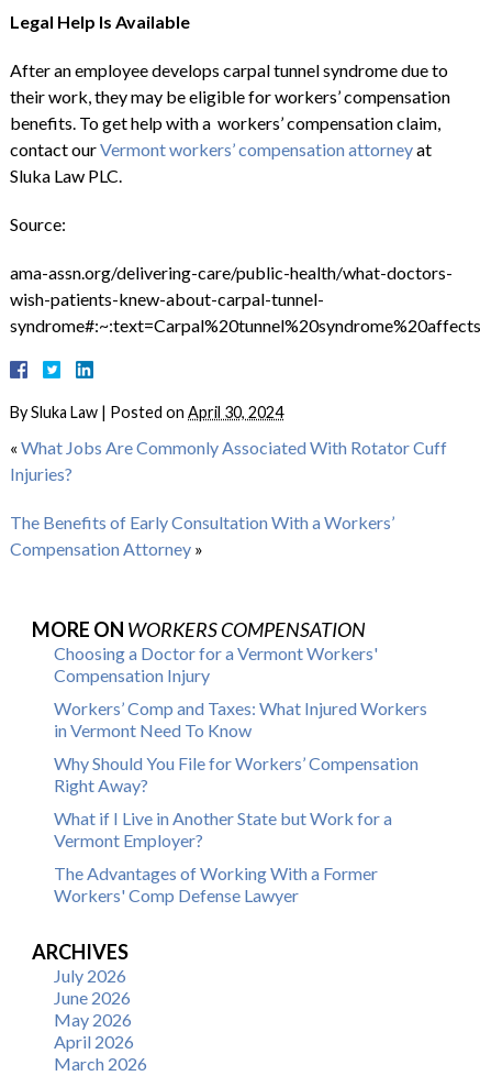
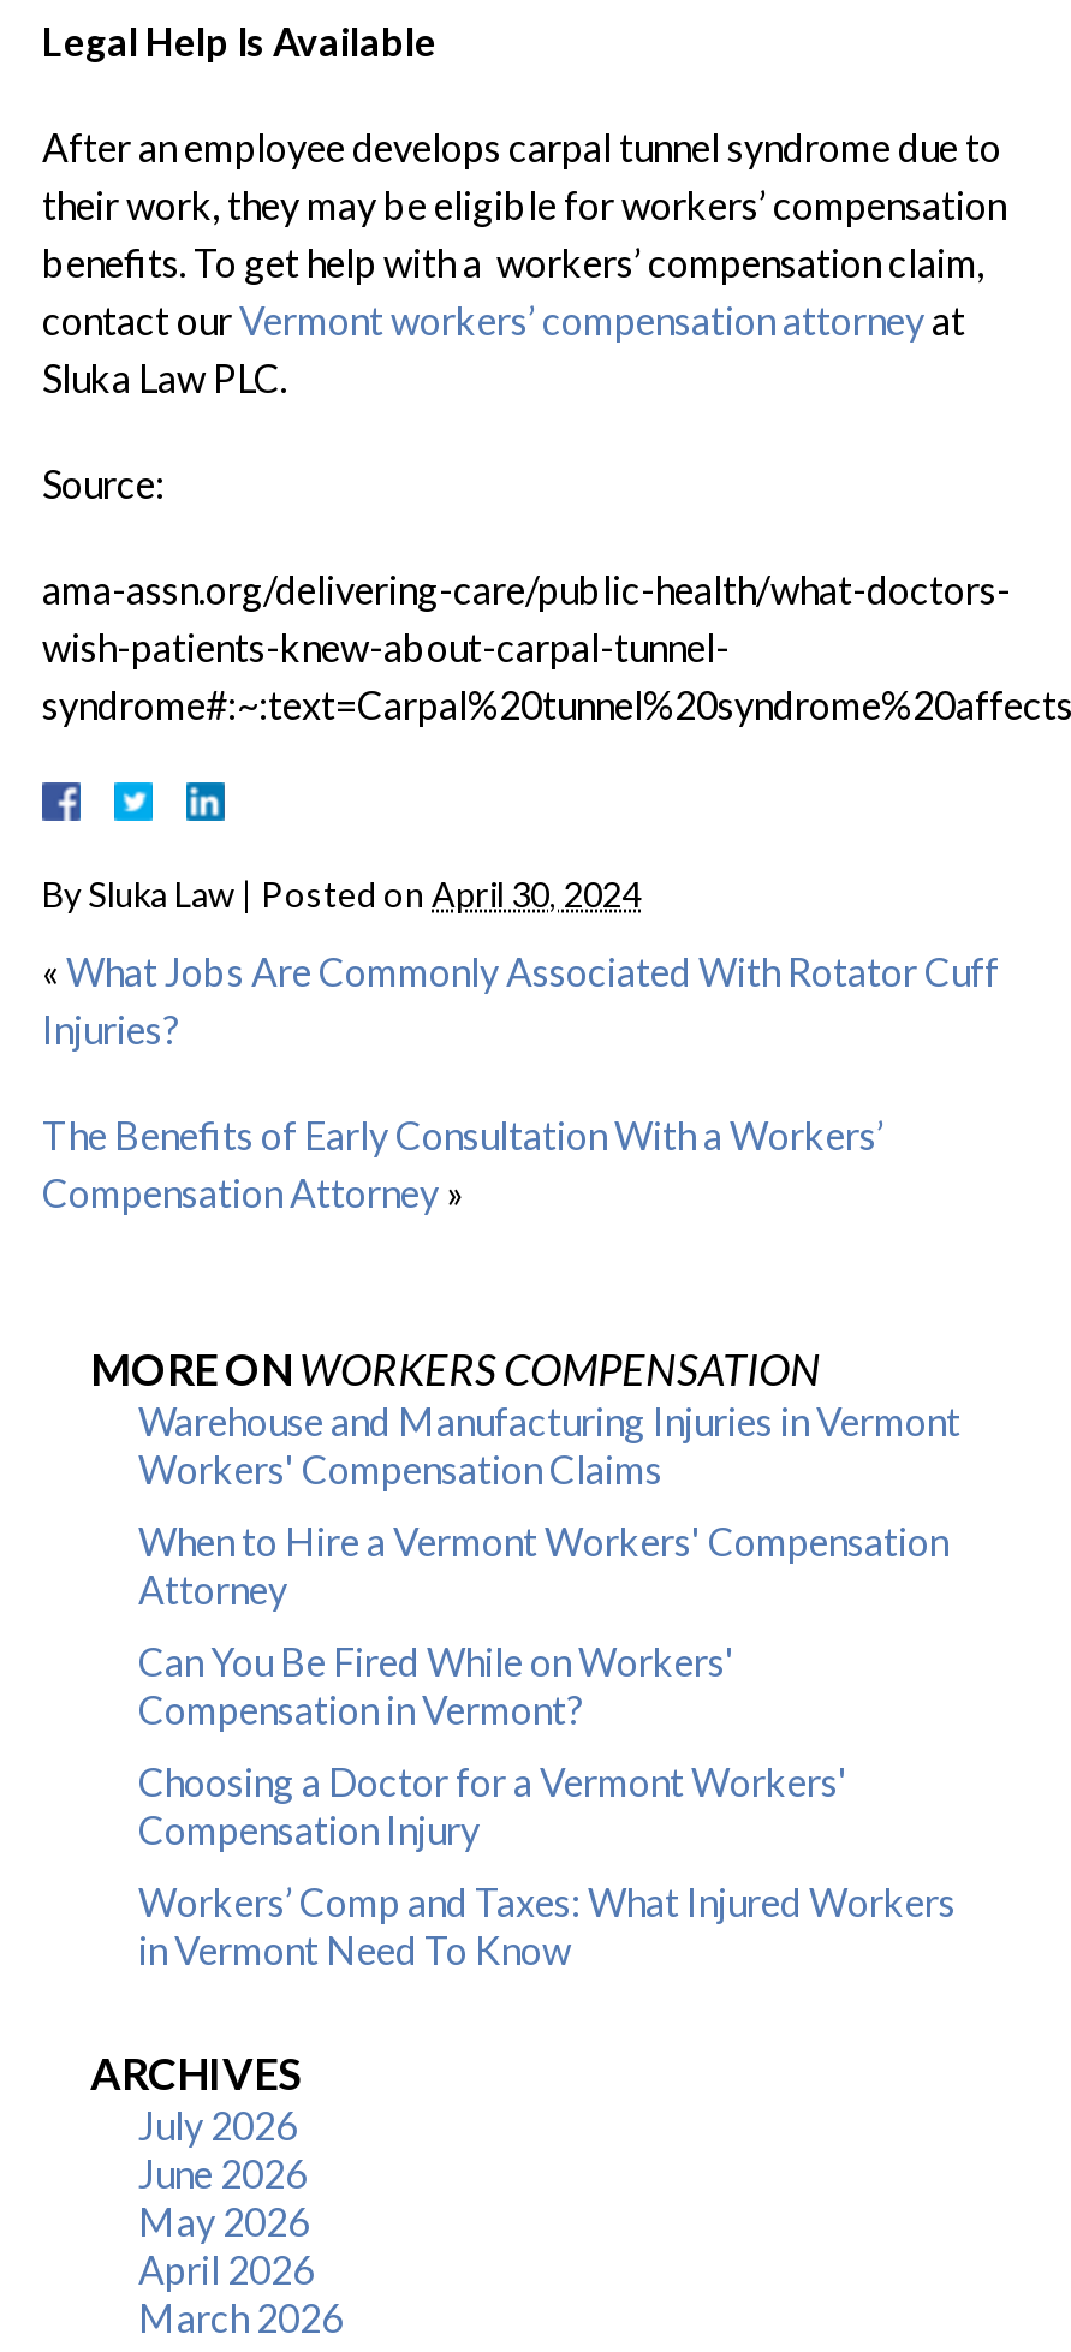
+ Warehouse and Manufacturing Injuries in Vermont
+ Workers' Compensation Claims
+ When to Hire a Vermont Workers' Compensation
+ Attorney
+ Can You Be Fired While on Workers'
+ Compensation in Vermont?

moved down: Choosing a Doctor for a Vermont Workers' | Compensation Injury | Workers’ Comp and Taxes: What Injured Workers | in Vermont Need To Know

- Why Should You File for Workers’ Compensation
- Right Away?
- What if I Live in Another State but Work for a
- Vermont Employer?
- The Advantages of Working With a Former
- Workers' Comp Defense Lawyer
